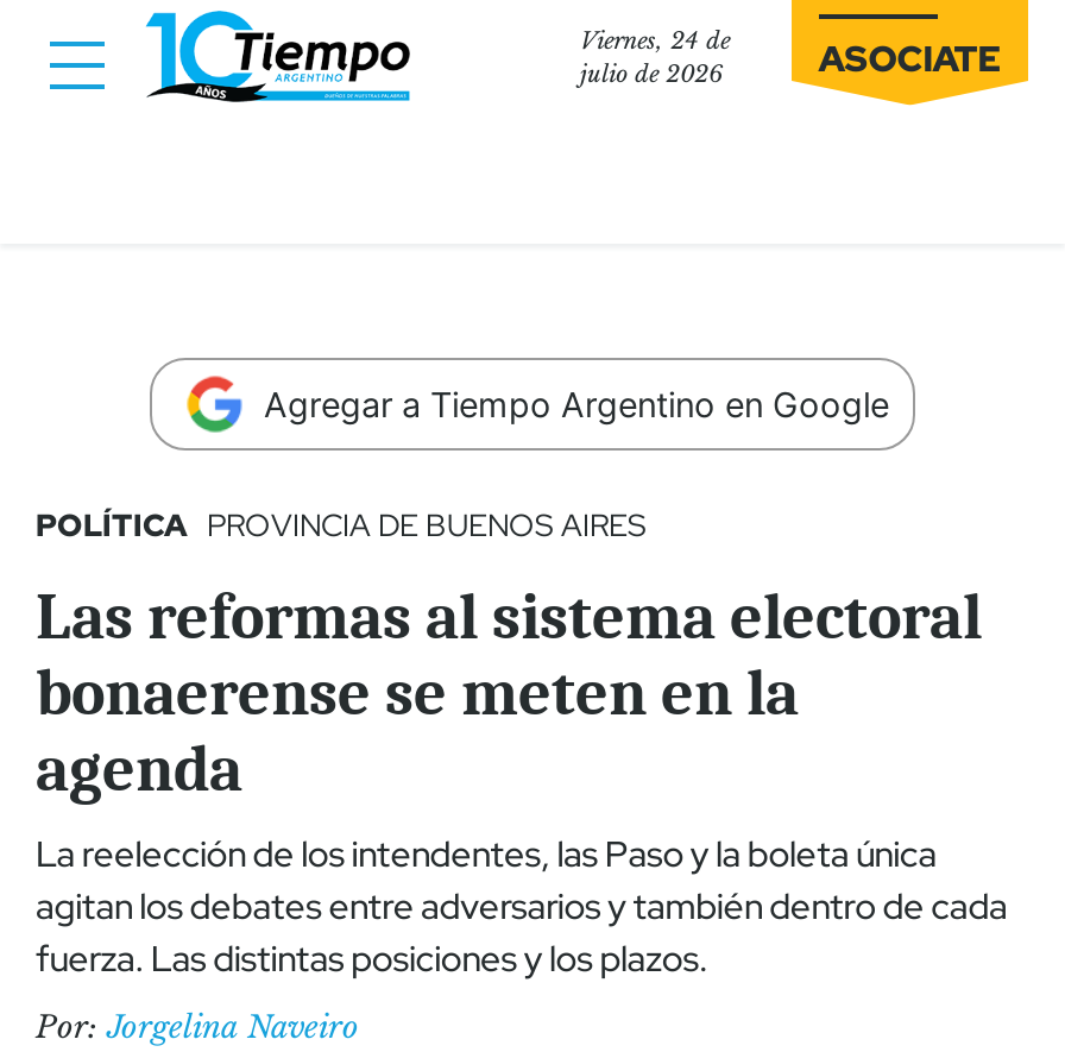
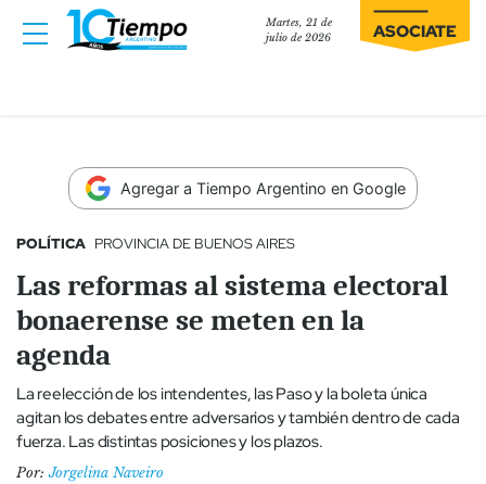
- Viernes, 24 de
+ Martes, 21 de
